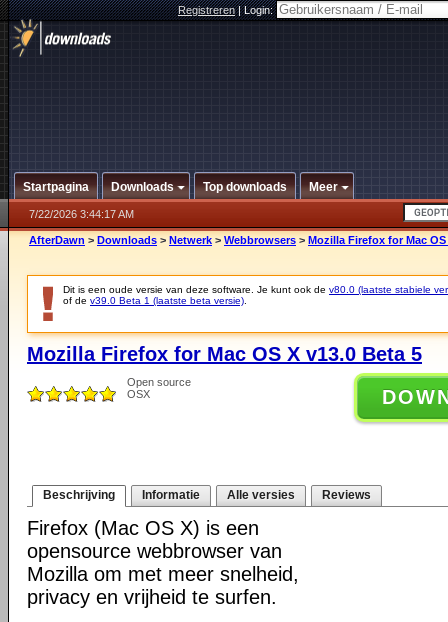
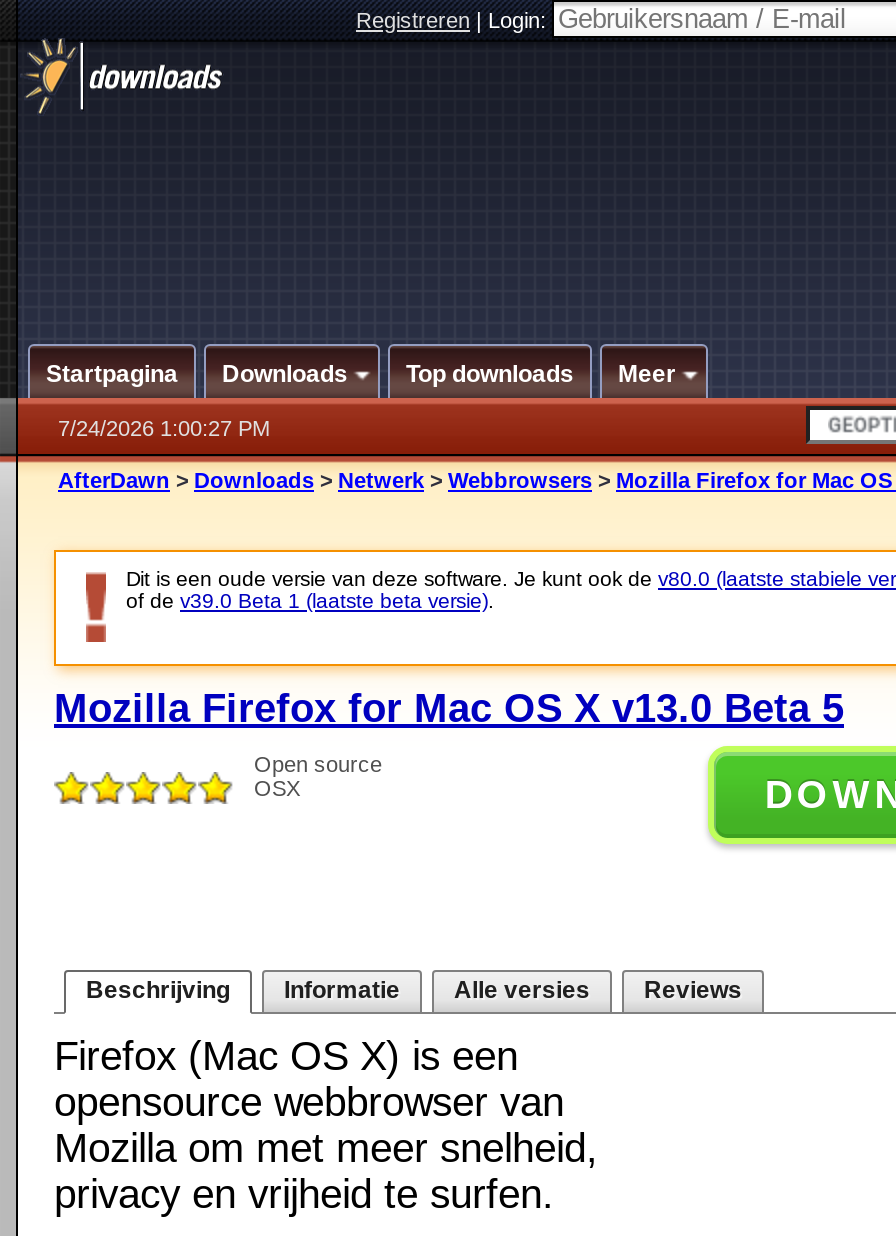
- 7/22/2026 3:44:17 AM
+ 7/24/2026 1:00:27 PM
